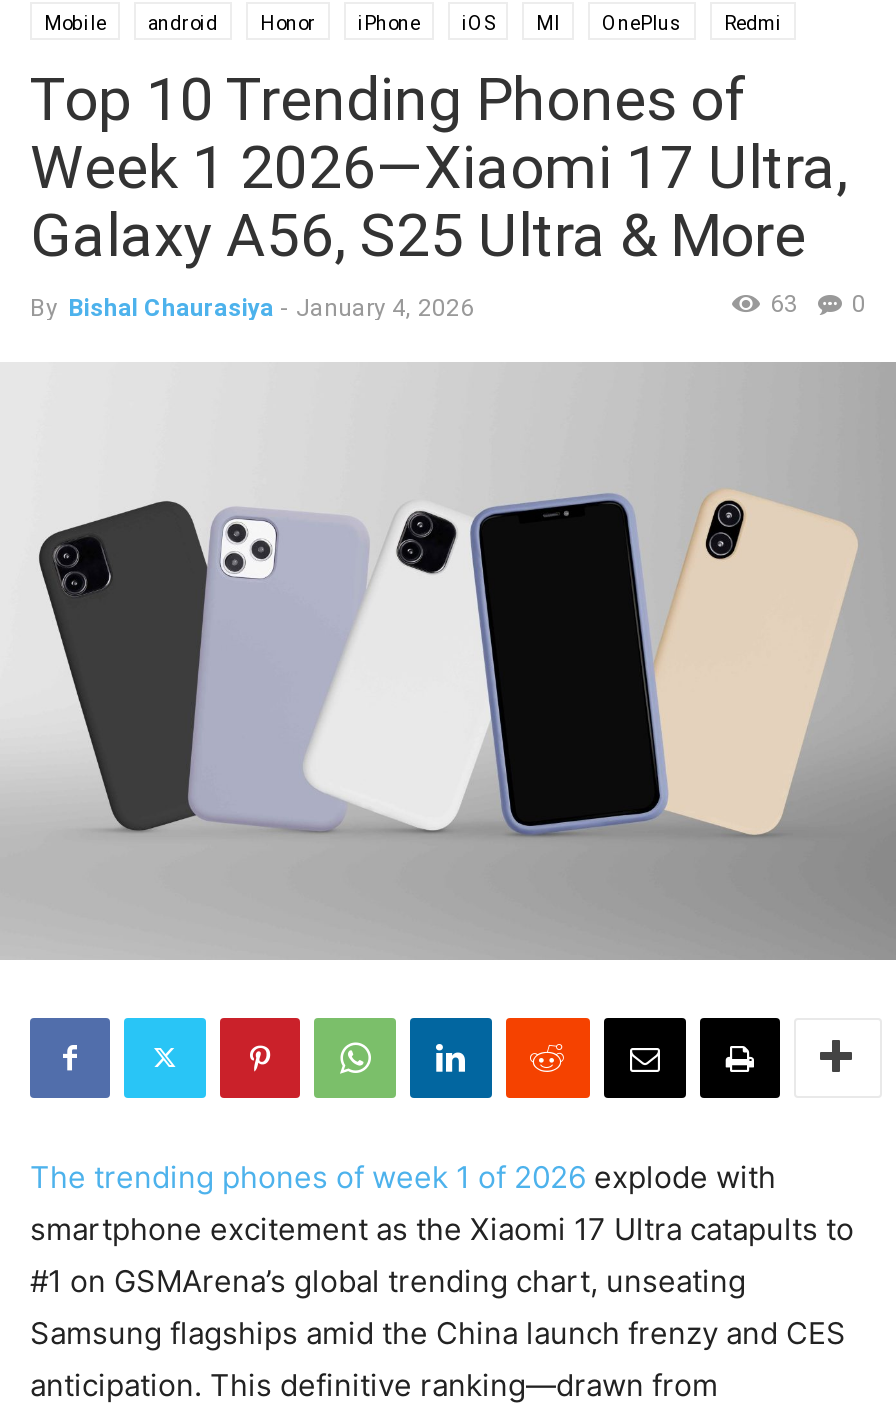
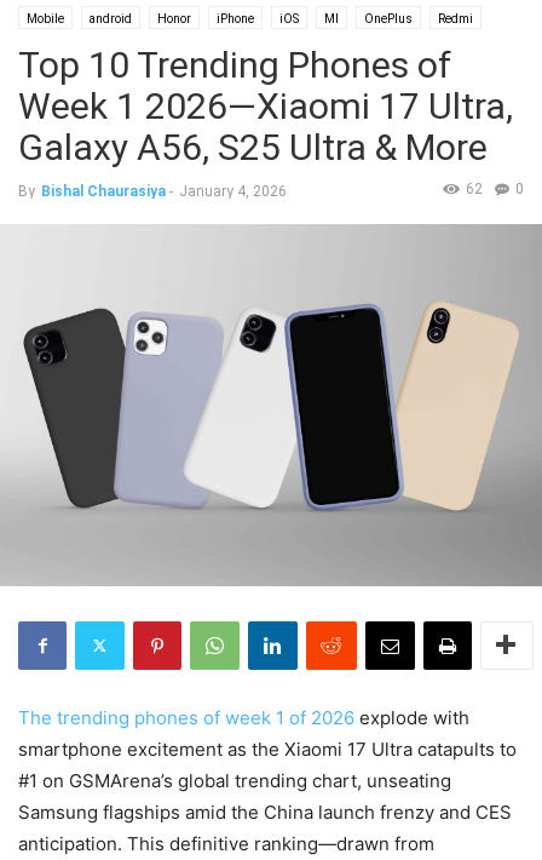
- 63 0
+ 62 0
